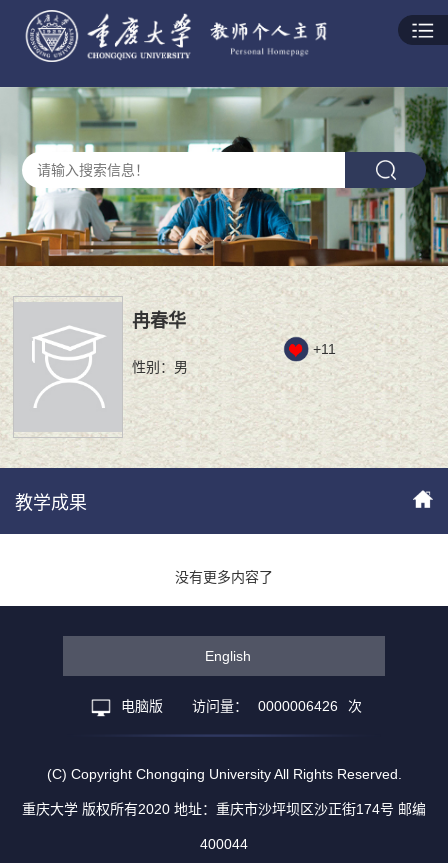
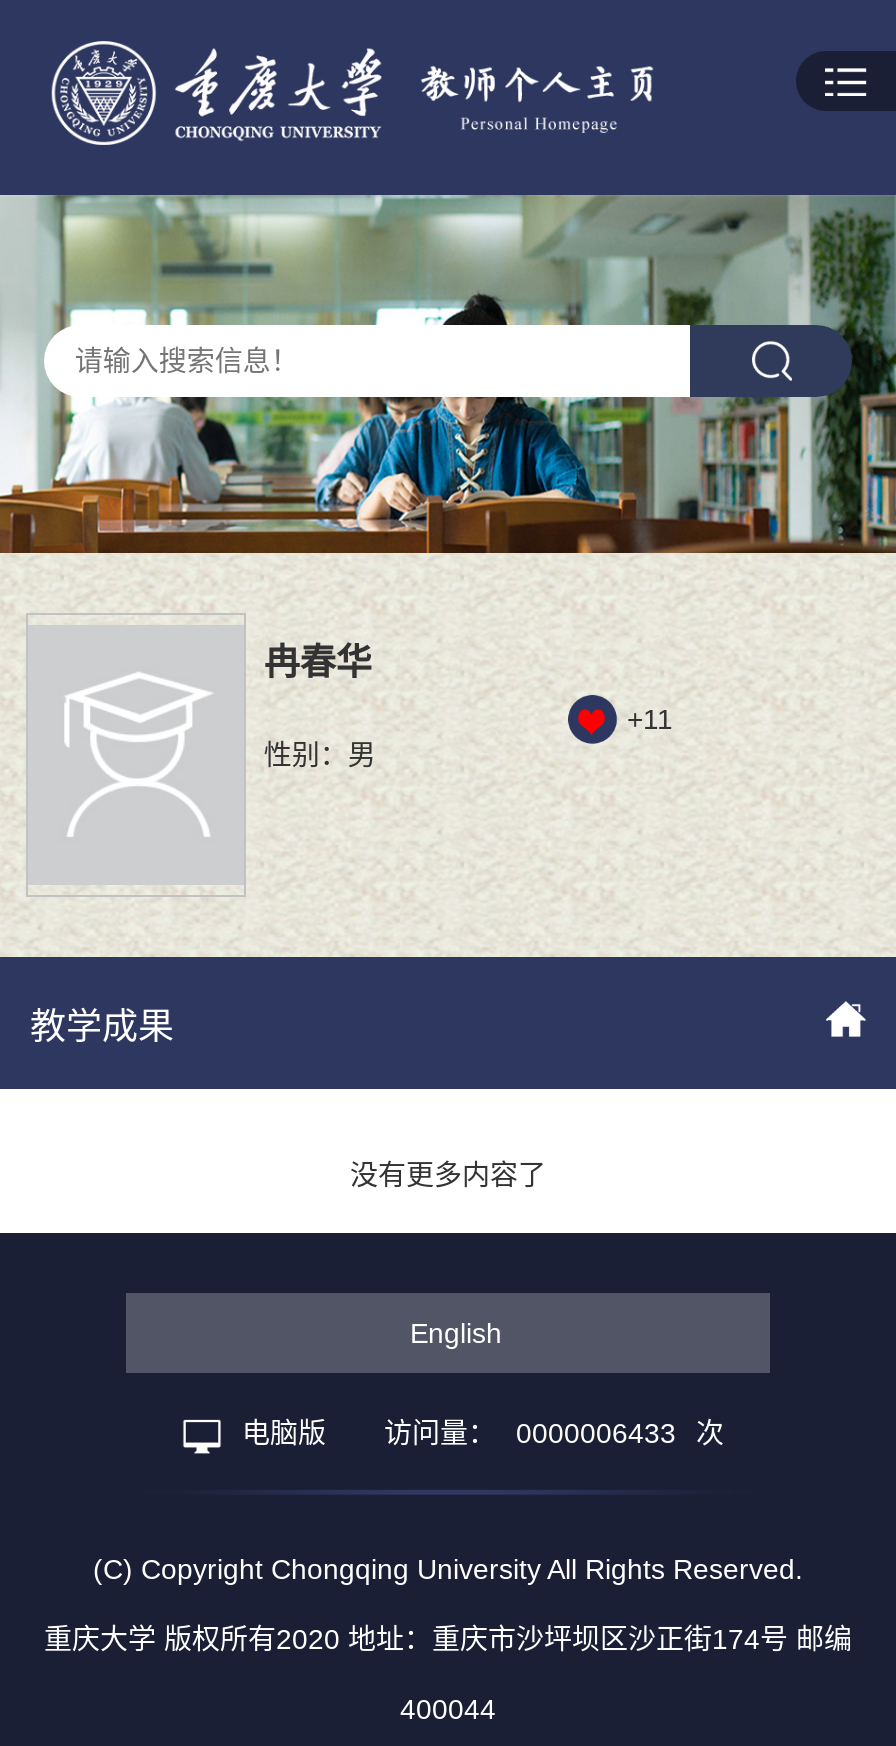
- 电脑版 访问量： 0000006426 次
+ 电脑版 访问量： 0000006433 次
